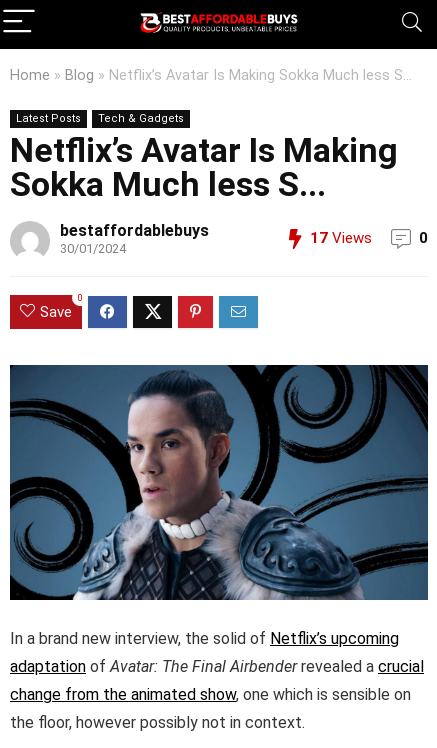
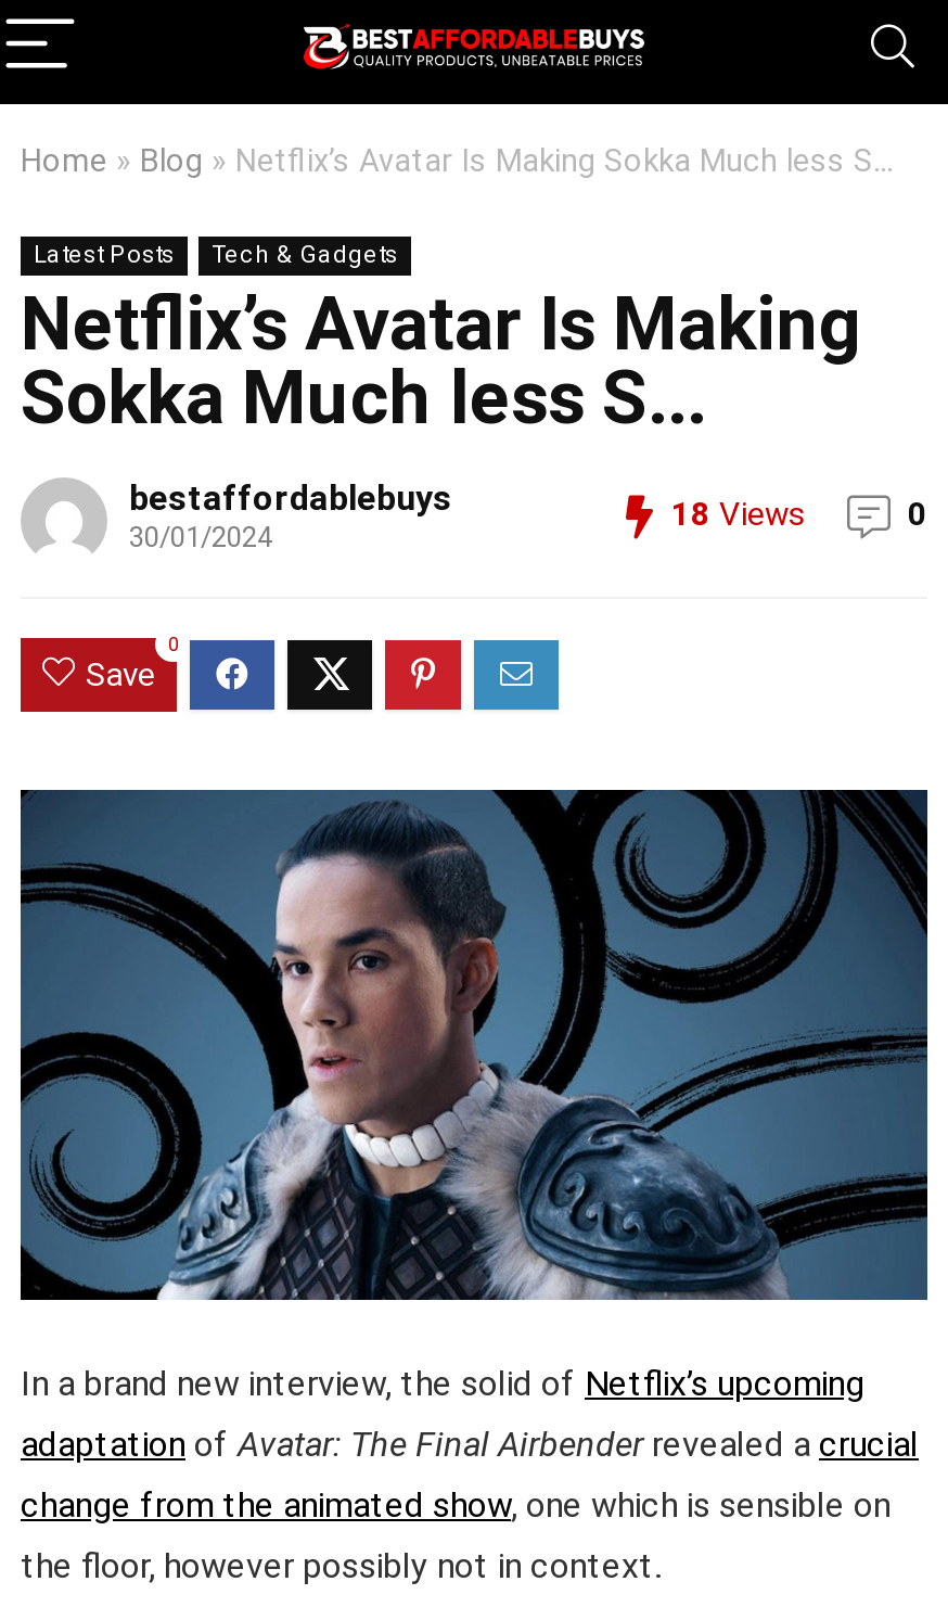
- 17 Views
+ 18 Views
